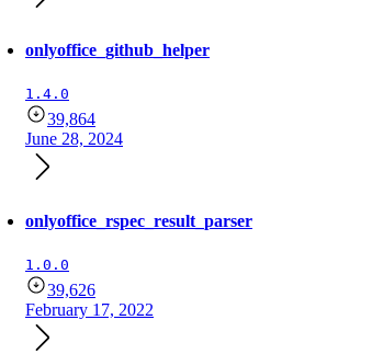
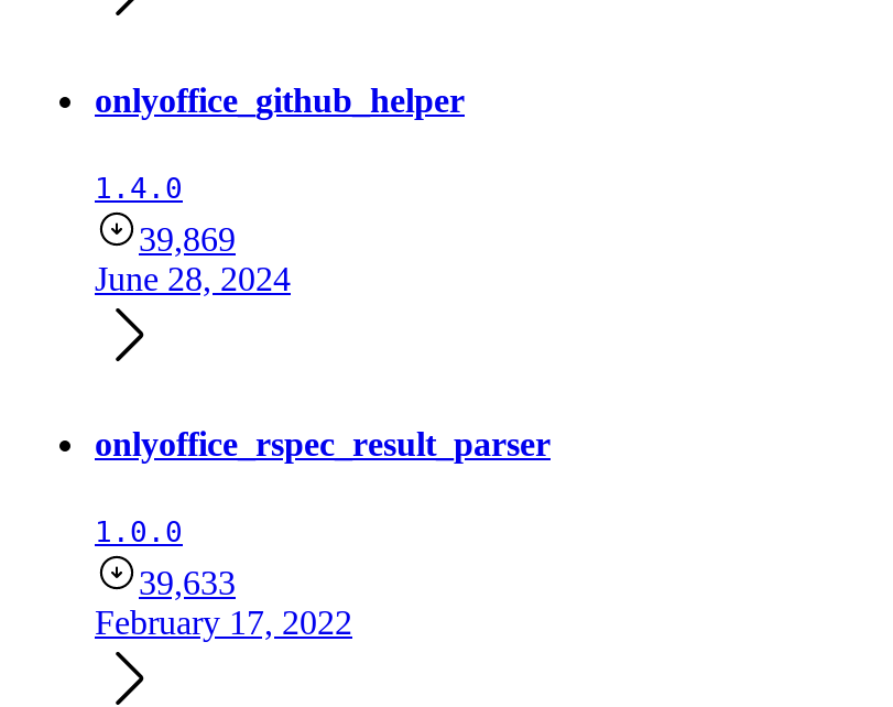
- 39,864
+ 39,869

- 39,626
+ 39,633
